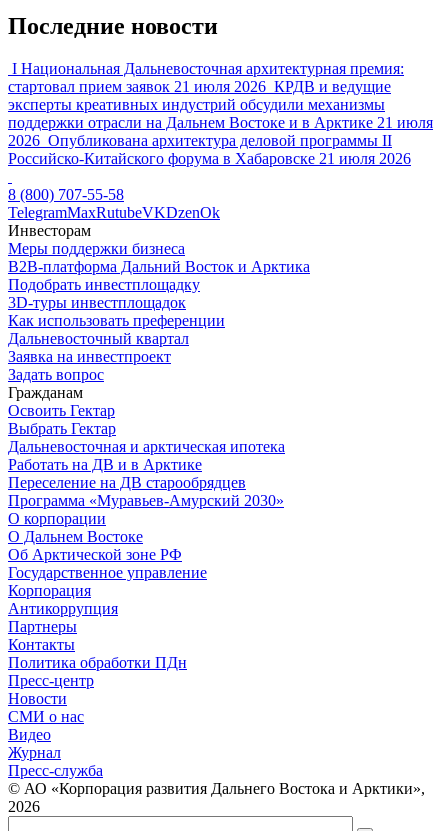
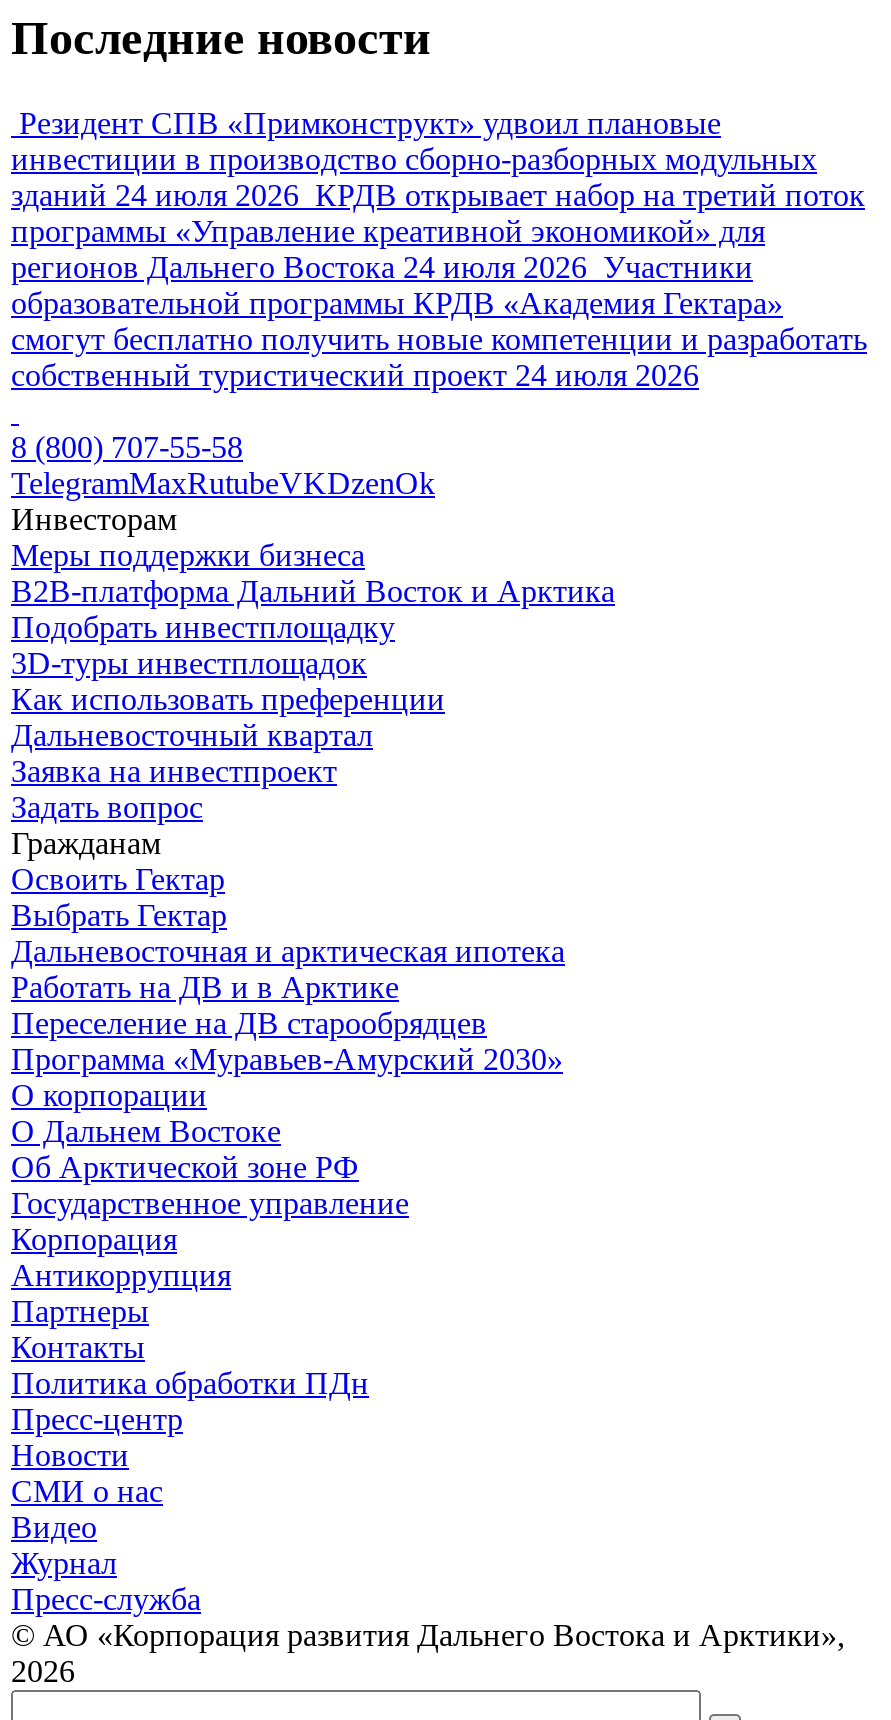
- I Национальная Дальневосточная архитектурная премия:
- стартовал прием заявок 21 июля 2026 КРДВ и ведущие
- эксперты креативных индустрий обсудили механизмы
- поддержки отрасли на Дальнем Востоке и в Арктике 21 июля
- 2026 Опубликована архитектура деловой программы II
- Российско-Китайского форума в Хабаровске 21 июля 2026
+ Резидент СПВ «Примконструкт» удвоил плановые
+ инвестиции в производство сборно-разборных модульных
+ зданий 24 июля 2026 КРДВ открывает набор на третий поток
+ программы «Управление креативной экономикой» для
+ регионов Дальнего Востока 24 июля 2026 Участники
+ образовательной программы КРДВ «Академия Гектара»
+ смогут бесплатно получить новые компетенции и разработать
+ собственный туристический проект 24 июля 2026
